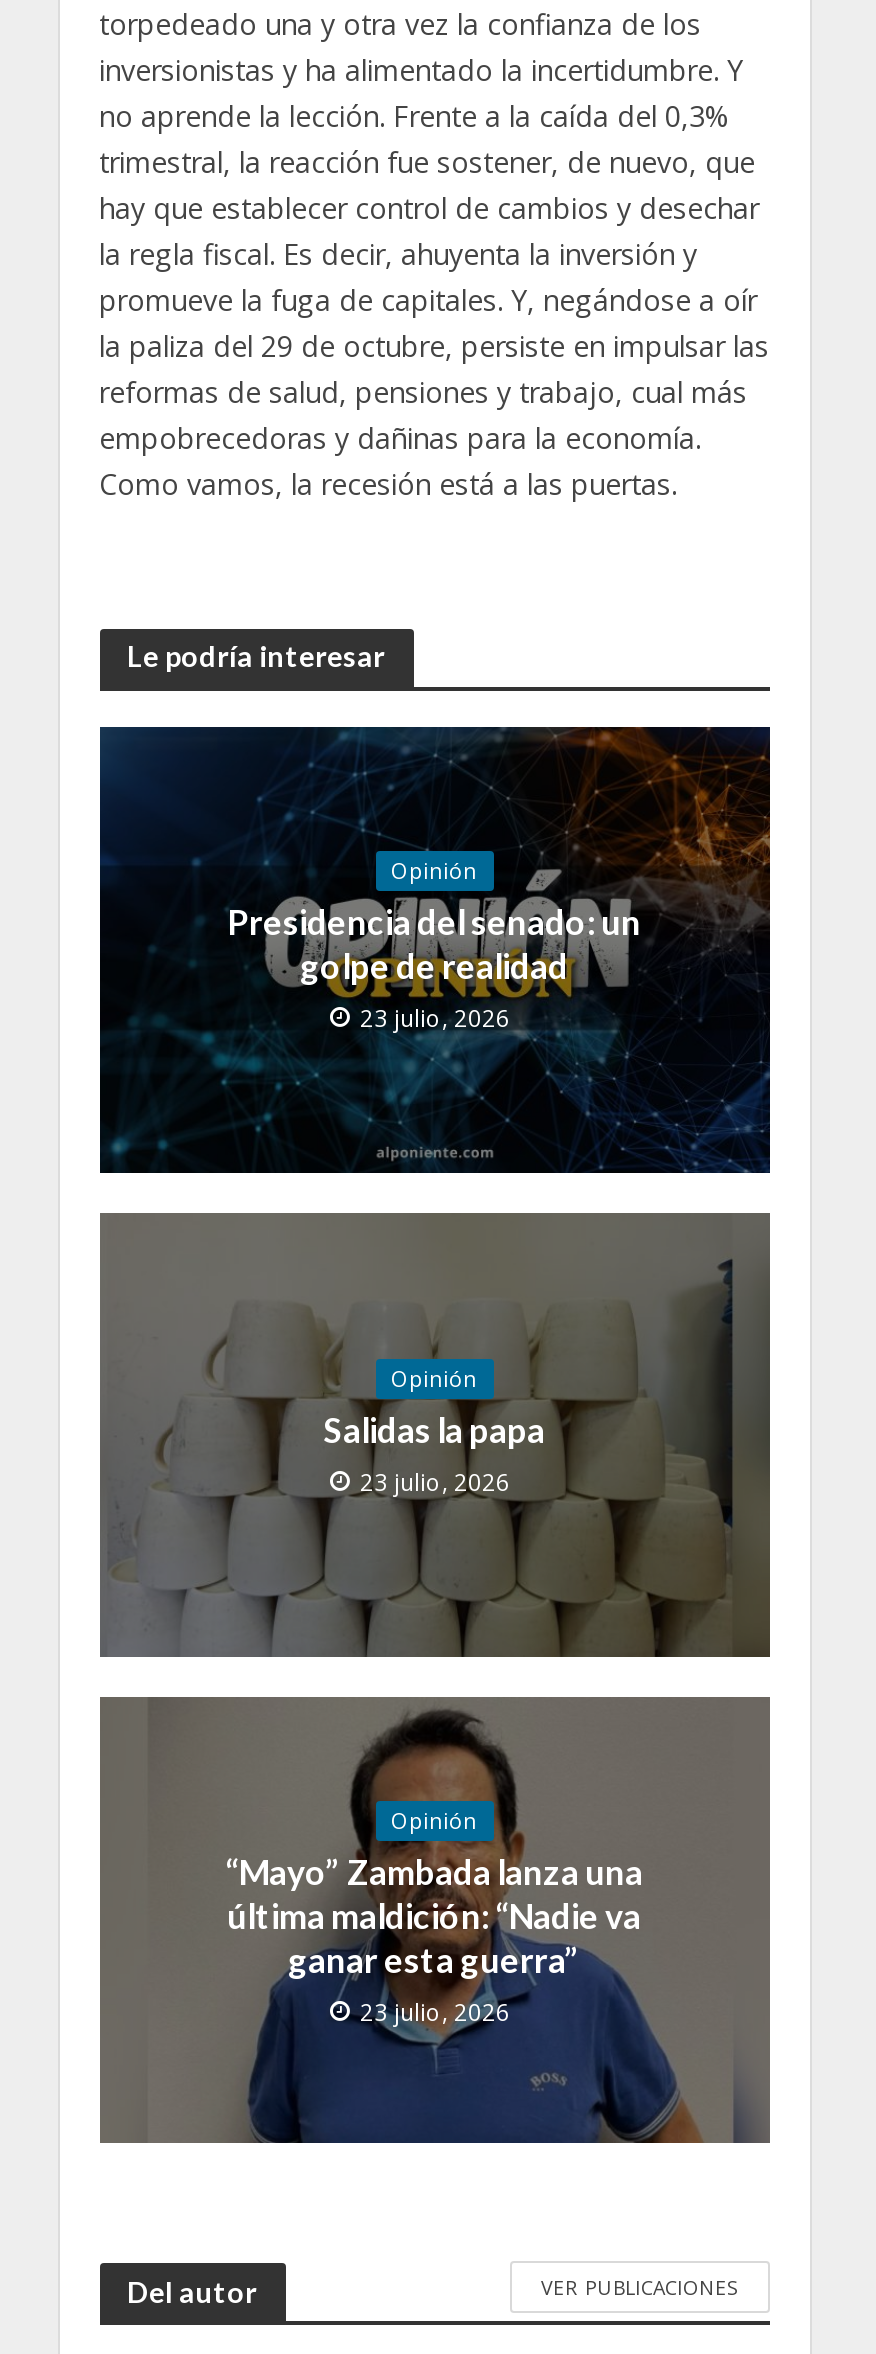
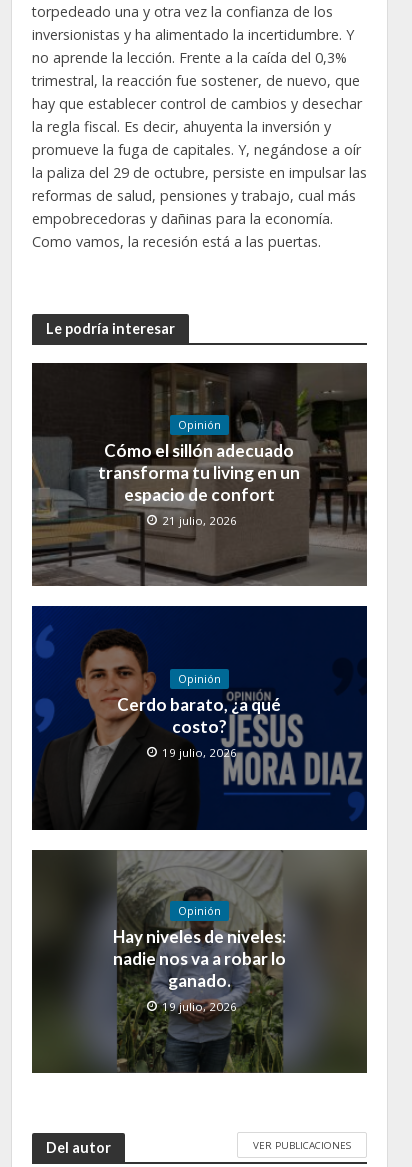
- [image]
- Presidencia del senado: un
- golpe de realidad
- 23 julio, 2026
+ [image]
+ Cómo el sillón adecuado
+ transforma tu living en un
+ espacio de confort
+ 21 julio, 2026

- [image]
- Salidas la papa
- 23 julio, 2026
+ [image]
+ Cerdo barato, ¿a qué
+ costo?
+ 19 julio, 2026

- [image]
- “Mayo” Zambada lanza una
- última maldición: “Nadie va
- ganar esta guerra”
- 23 julio, 2026
+ [image]
+ Hay niveles de niveles:
+ nadie nos va a robar lo
+ ganado.
+ 19 julio, 2026
